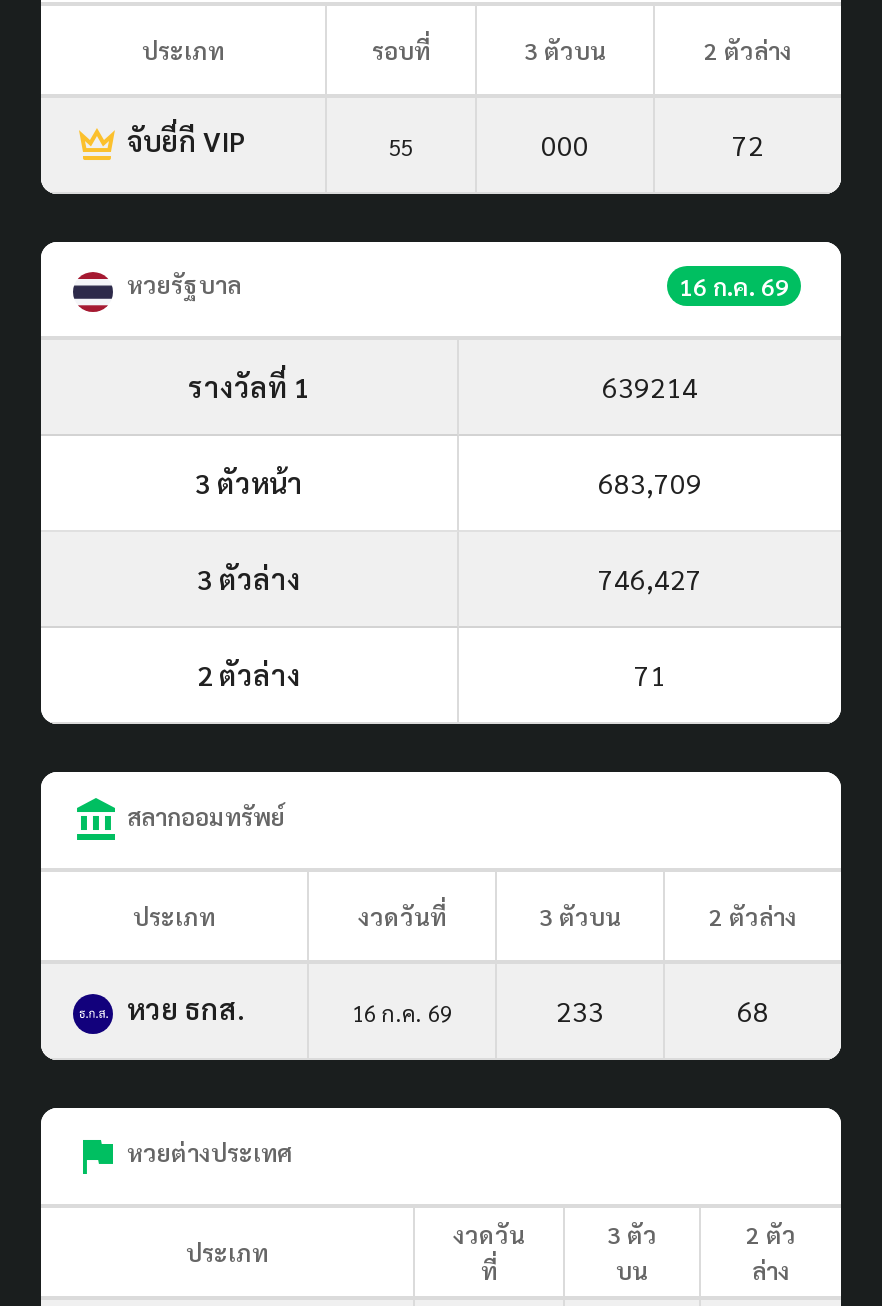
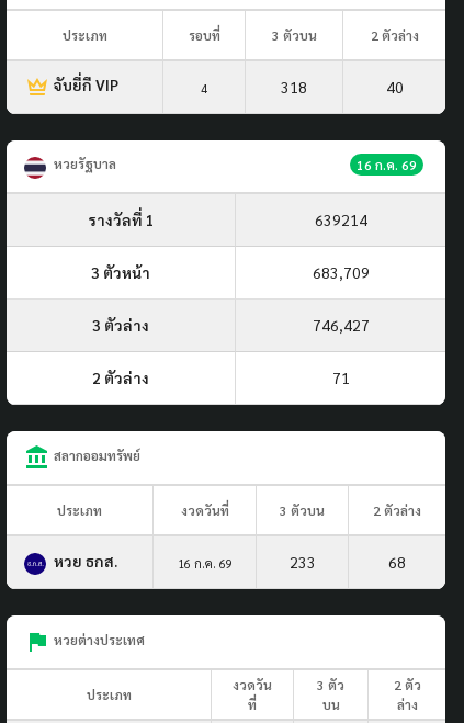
- 55
+ 4

- 000
+ 318

- 72
+ 40
